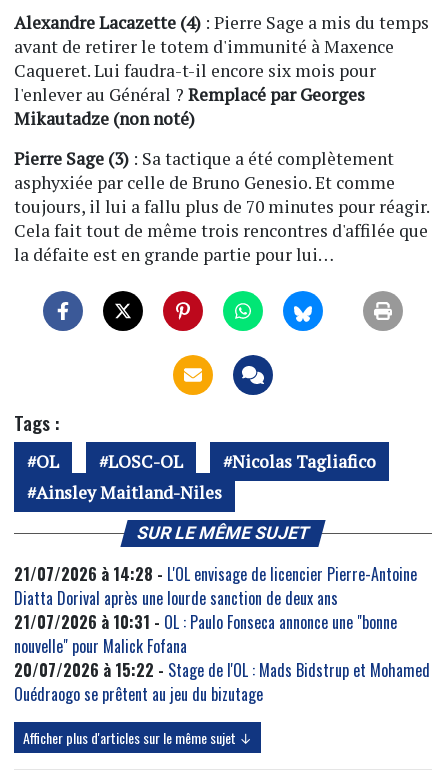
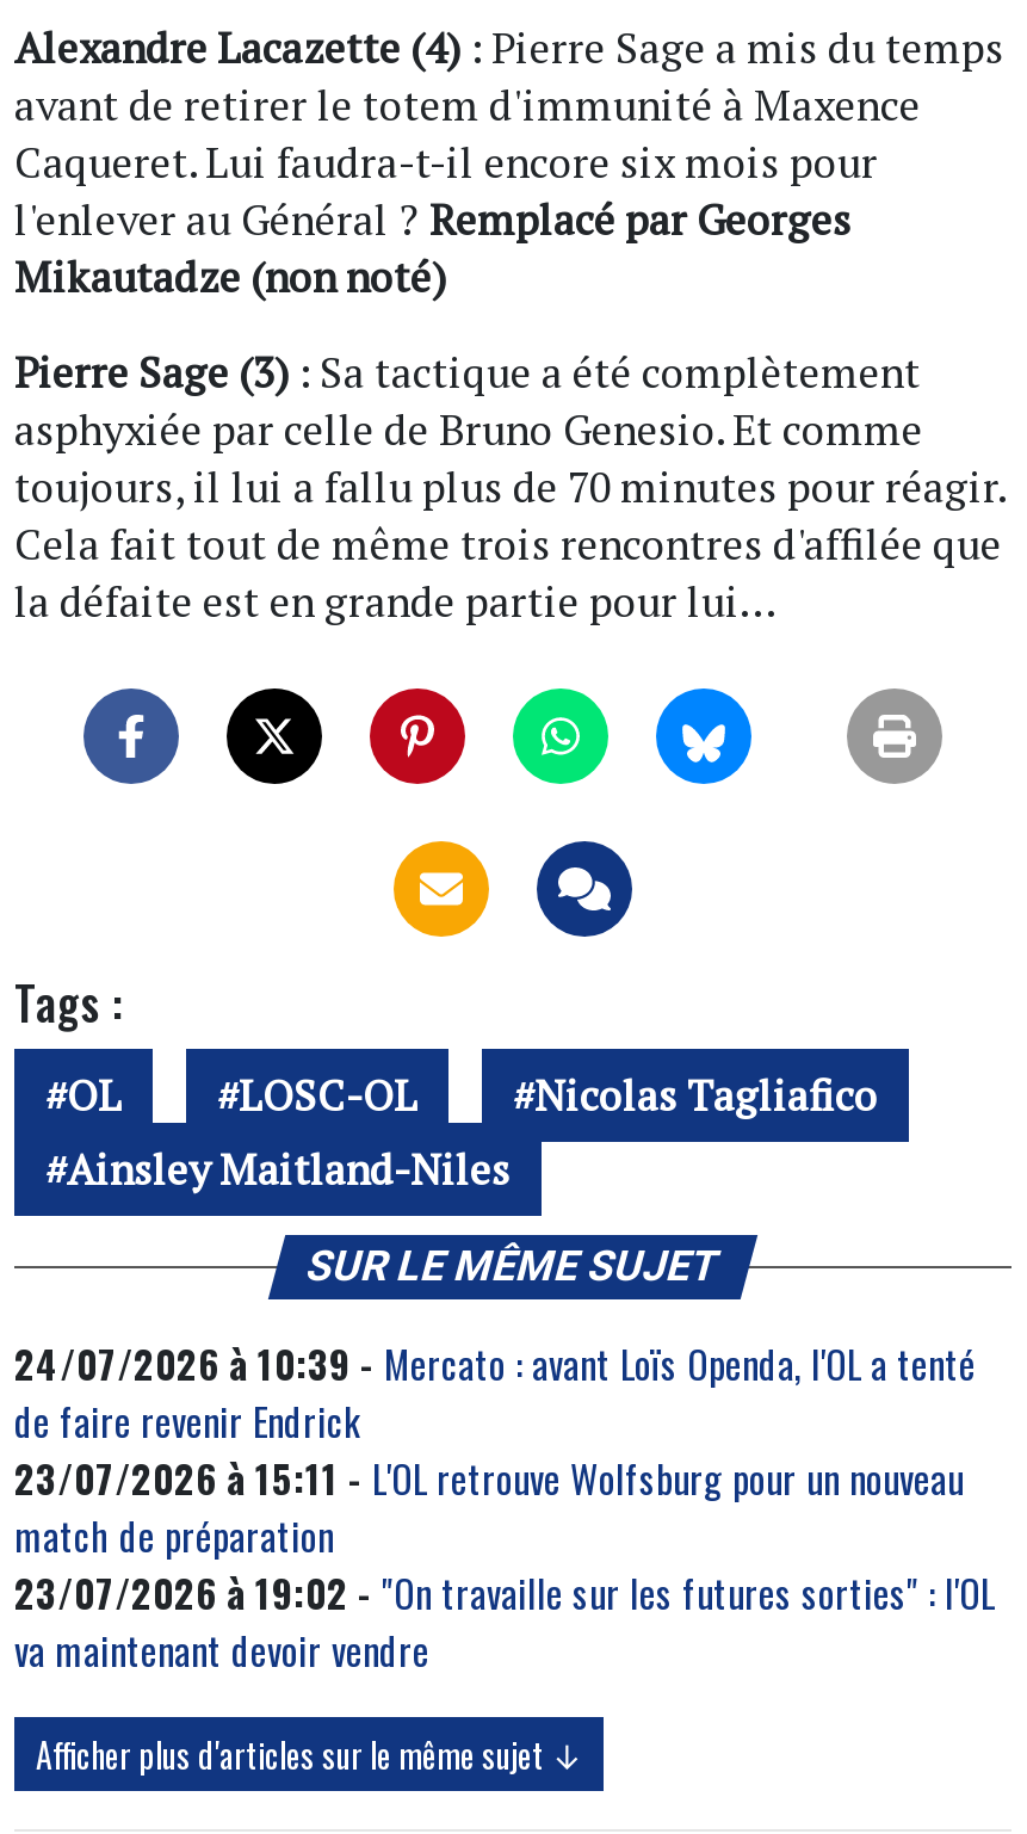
- 21/07/2026 à 14:28 - L'OL envisage de licencier Pierre-Antoine
- Diatta Dorival après une lourde sanction de deux ans
- 21/07/2026 à 10:31 - OL : Paulo Fonseca annonce une "bonne
- nouvelle" pour Malick Fofana
- 20/07/2026 à 15:22 - Stage de l'OL : Mads Bidstrup et Mohamed
- Ouédraogo se prêtent au jeu du bizutage
+ 24/07/2026 à 10:39 - Mercato : avant Loïs Openda, l'OL a tenté
+ de faire revenir Endrick
+ 23/07/2026 à 15:11 - L'OL retrouve Wolfsburg pour un nouveau
+ match de préparation
+ 23/07/2026 à 19:02 - "On travaille sur les futures sorties" : l'OL
+ va maintenant devoir vendre
